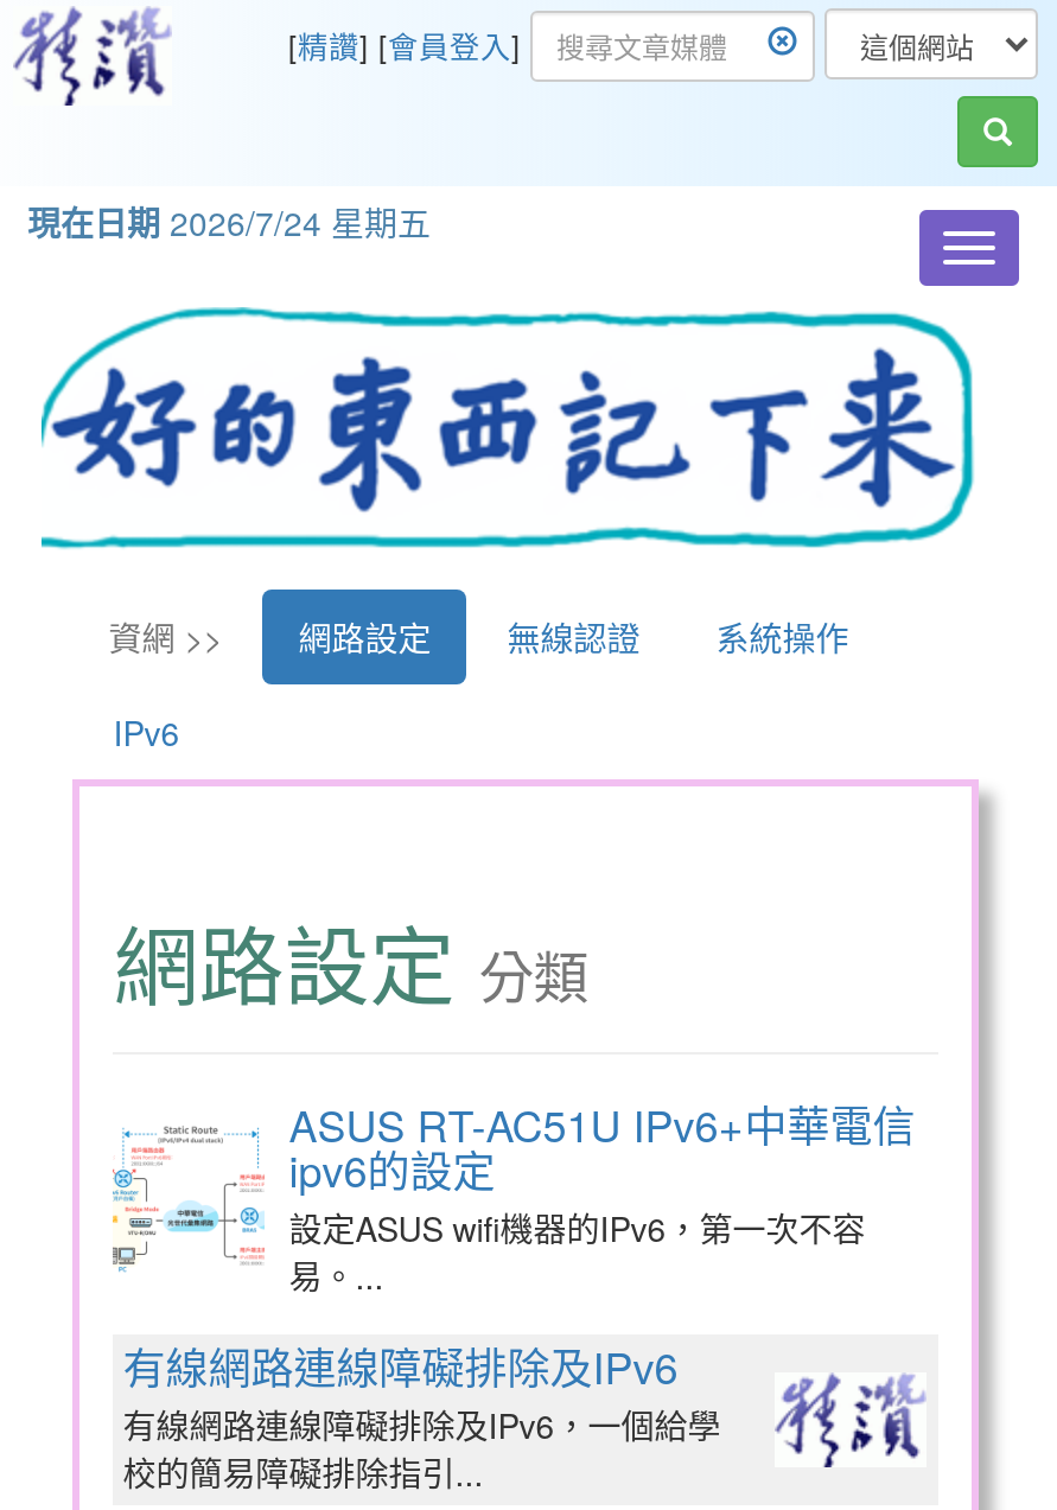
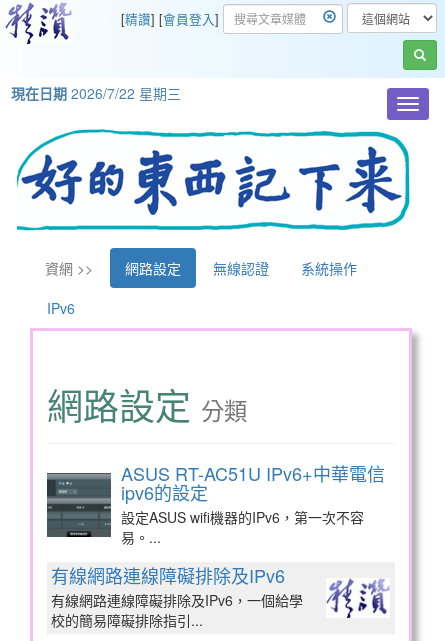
- 現在日期2026/7/24 星期五
+ 現在日期2026/7/22 星期三

- [image]
+ [image]
